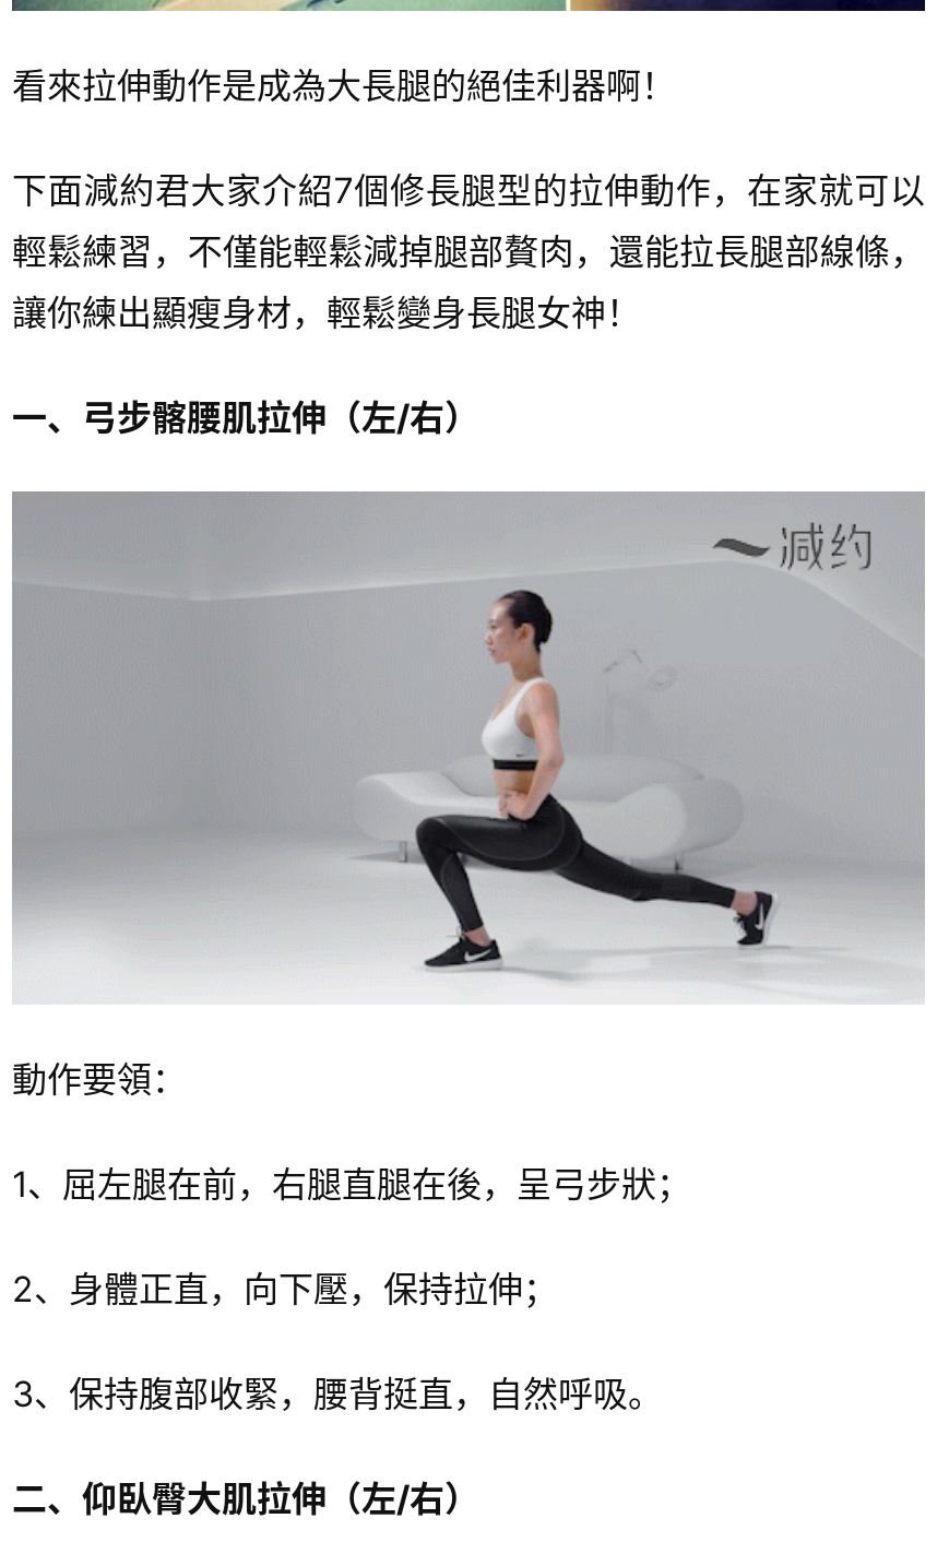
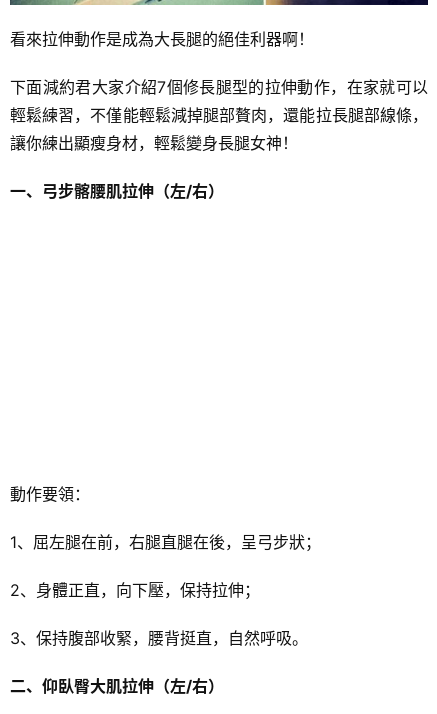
- [image]
